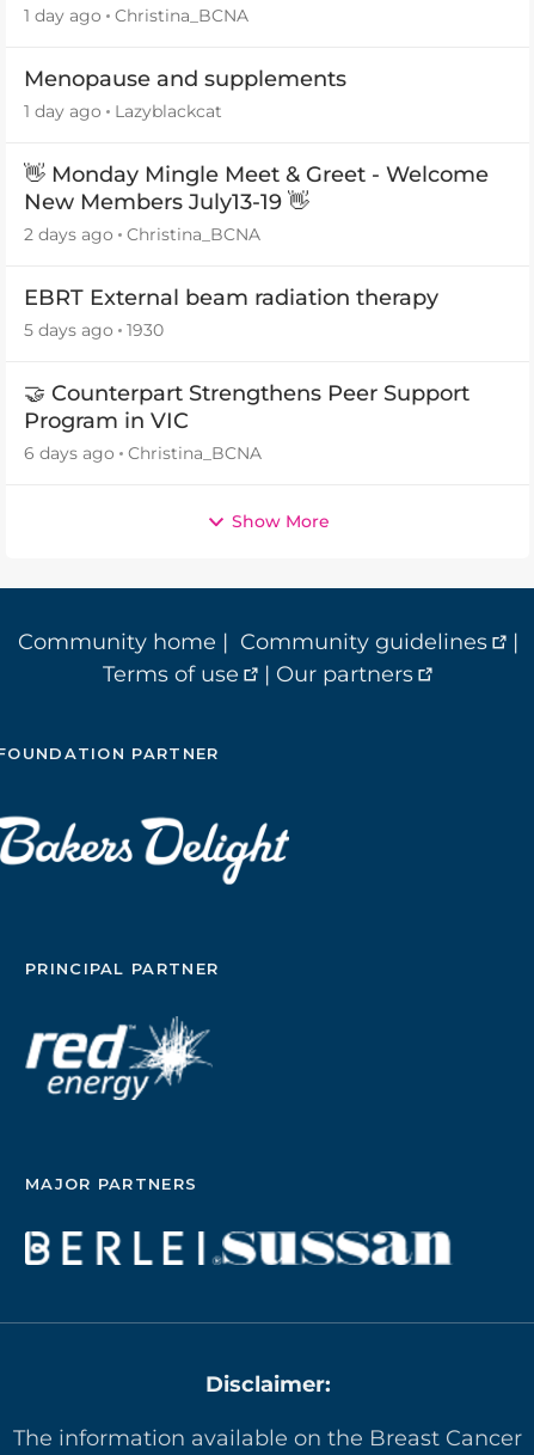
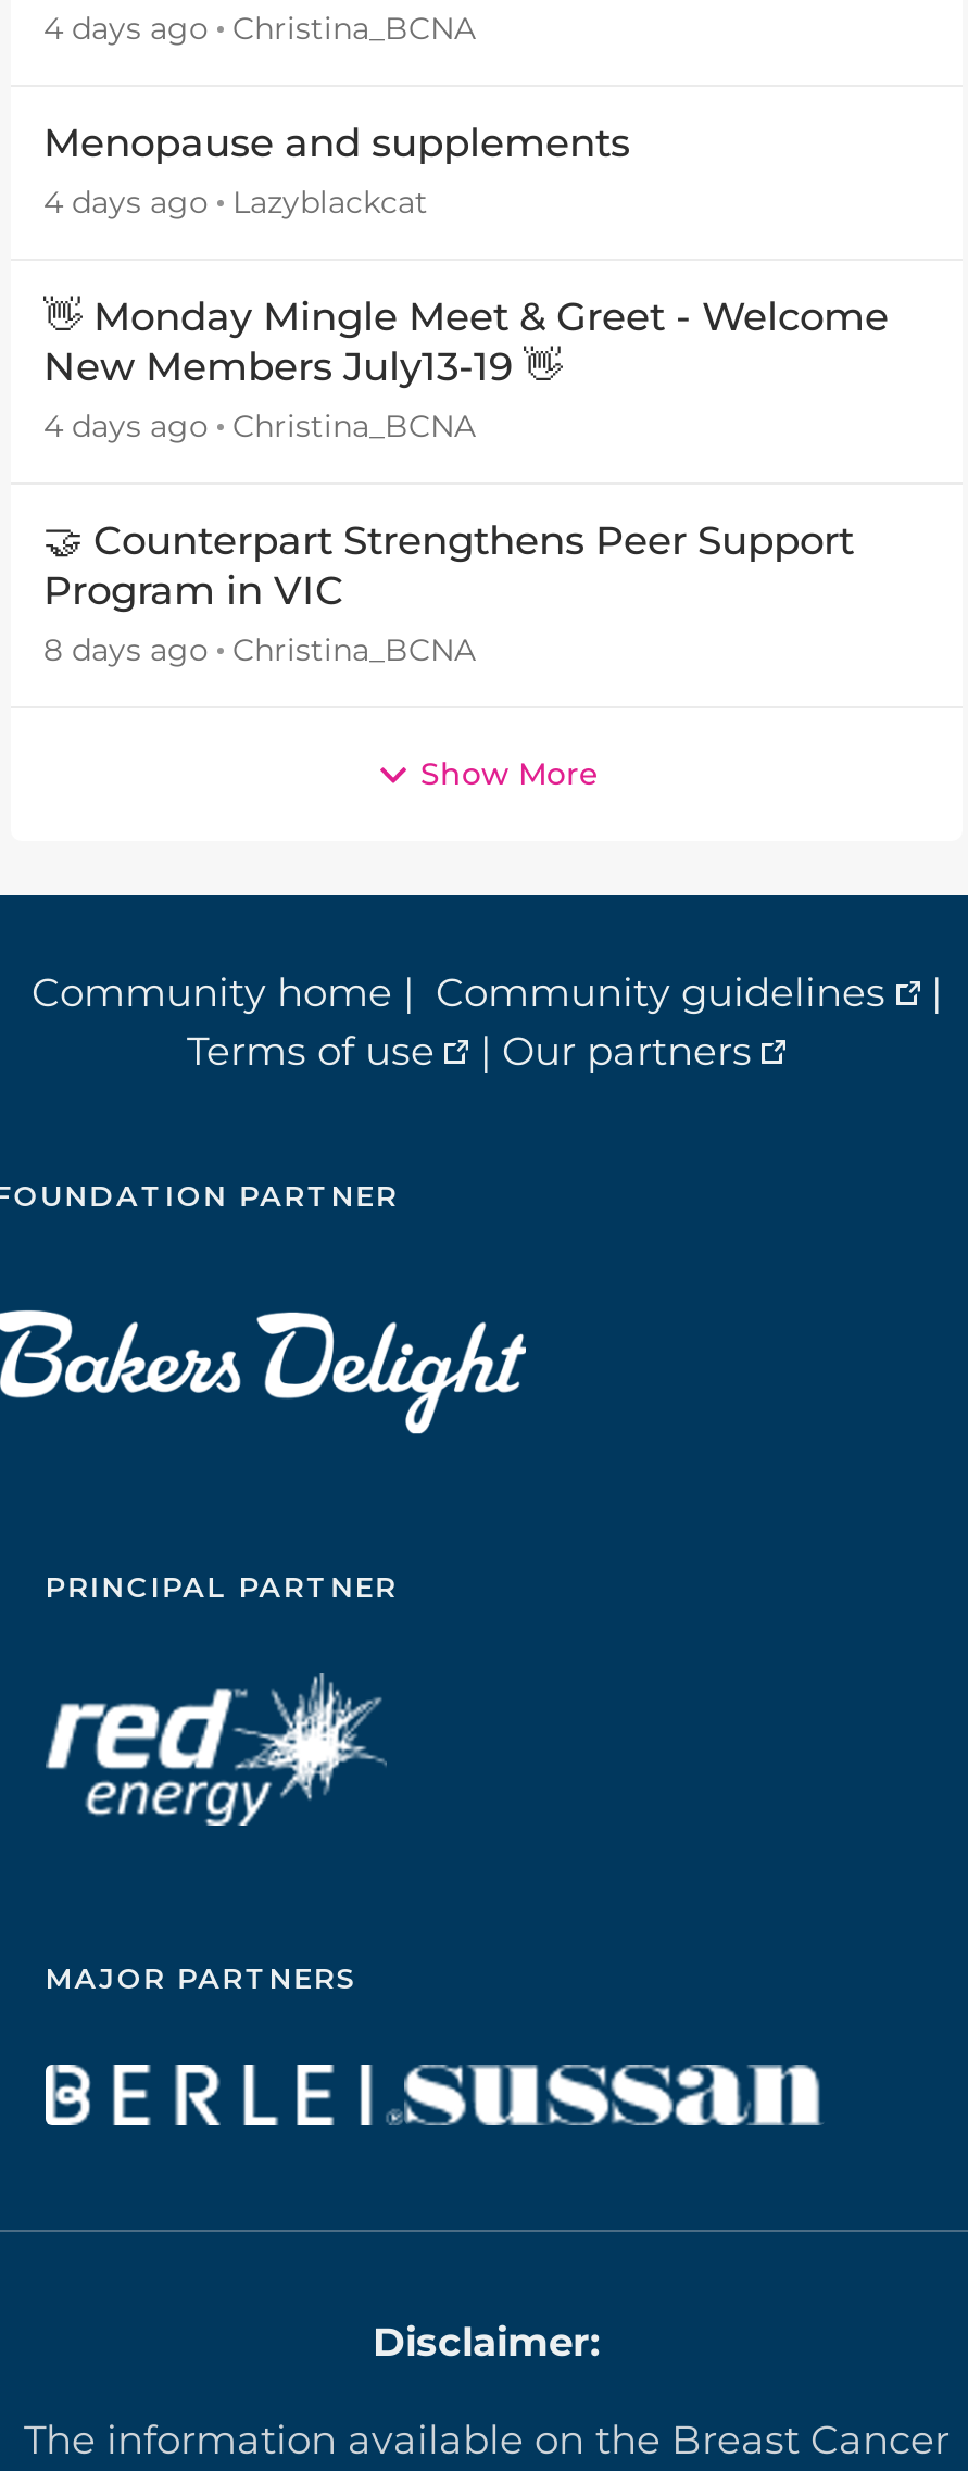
- 1 day ago Christina_BCNA
+ 4 days ago Christina_BCNA

- 1 day ago Lazyblackcat
+ 4 days ago Lazyblackcat

- 2 days ago Christina_BCNA
+ 4 days ago Christina_BCNA

- EBRT External beam radiation therapy
- 5 days ago
- 1930

- 6 days ago Christina_BCNA
+ 8 days ago Christina_BCNA
